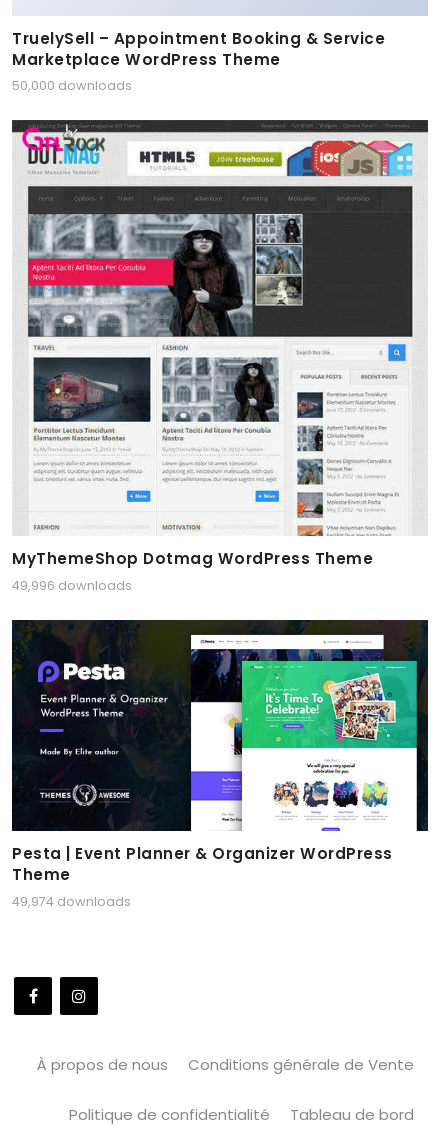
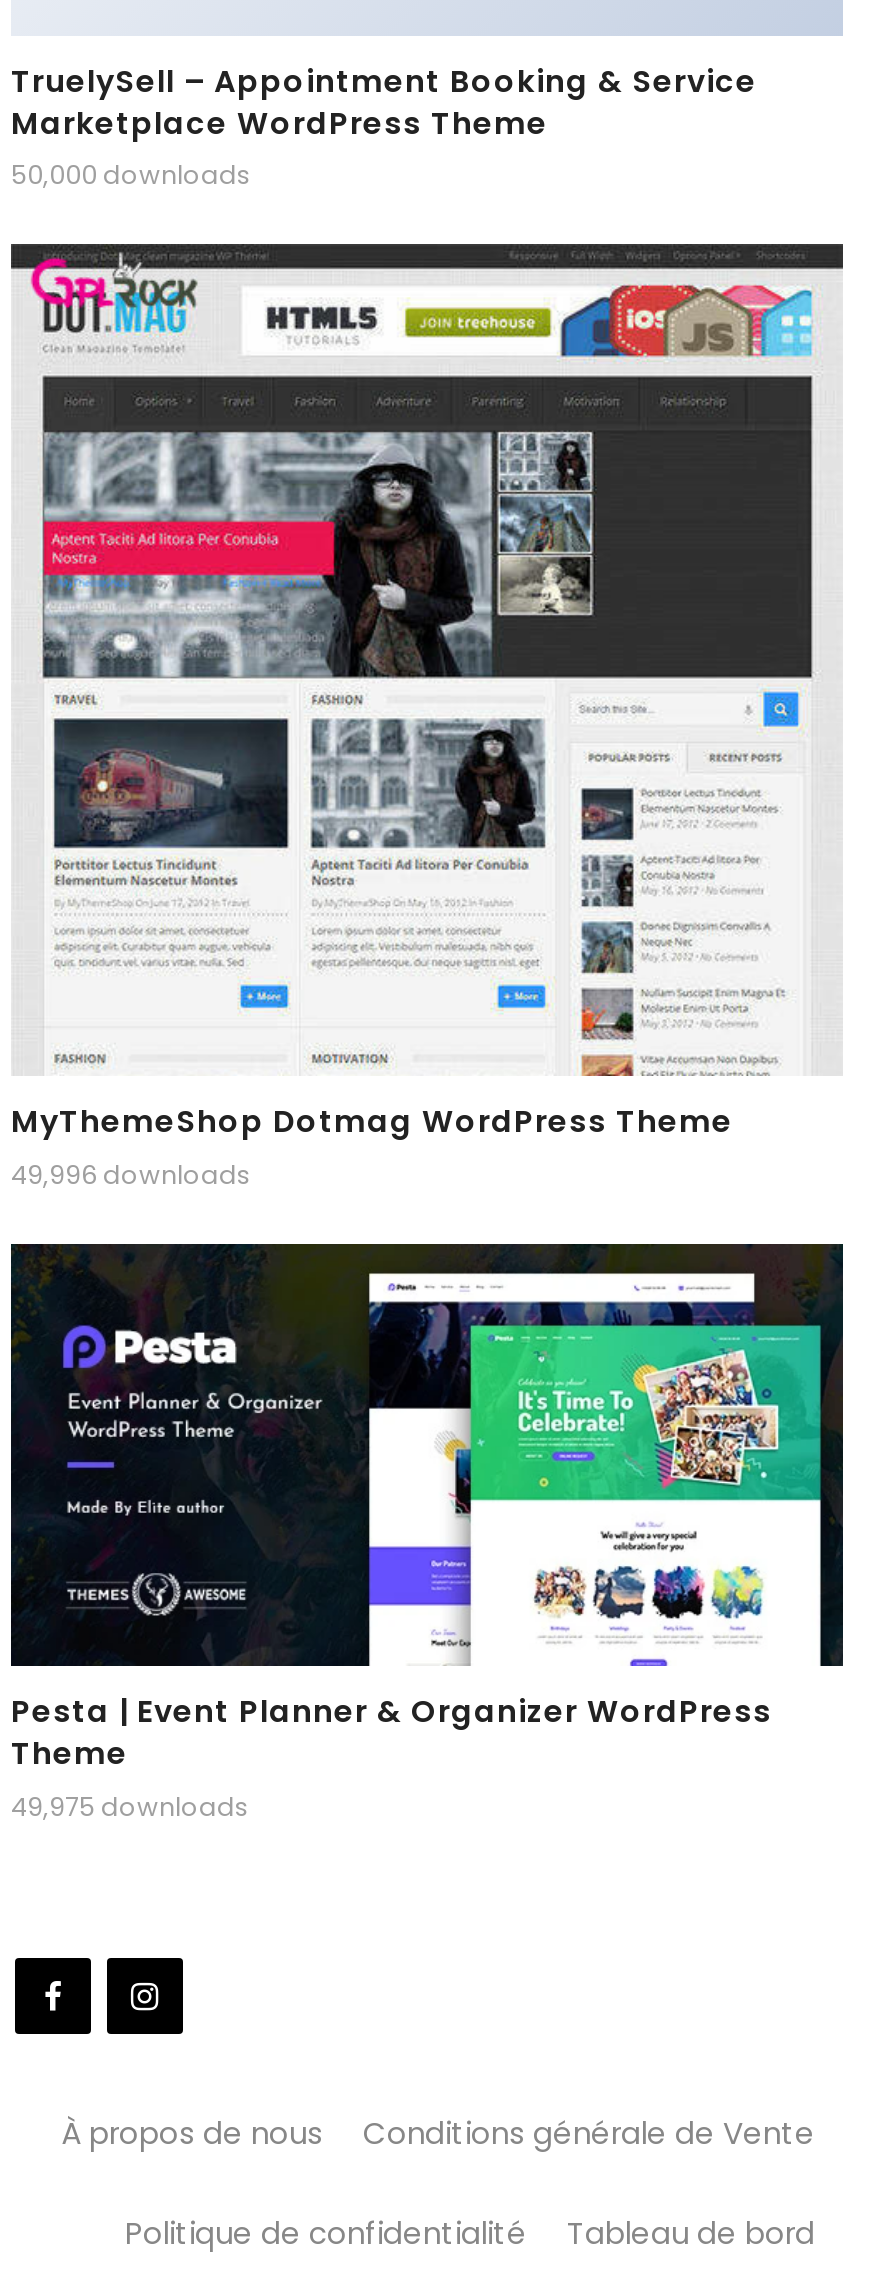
- 49,974 downloads
+ 49,975 downloads
